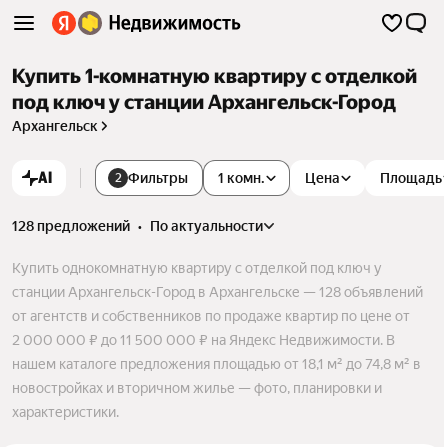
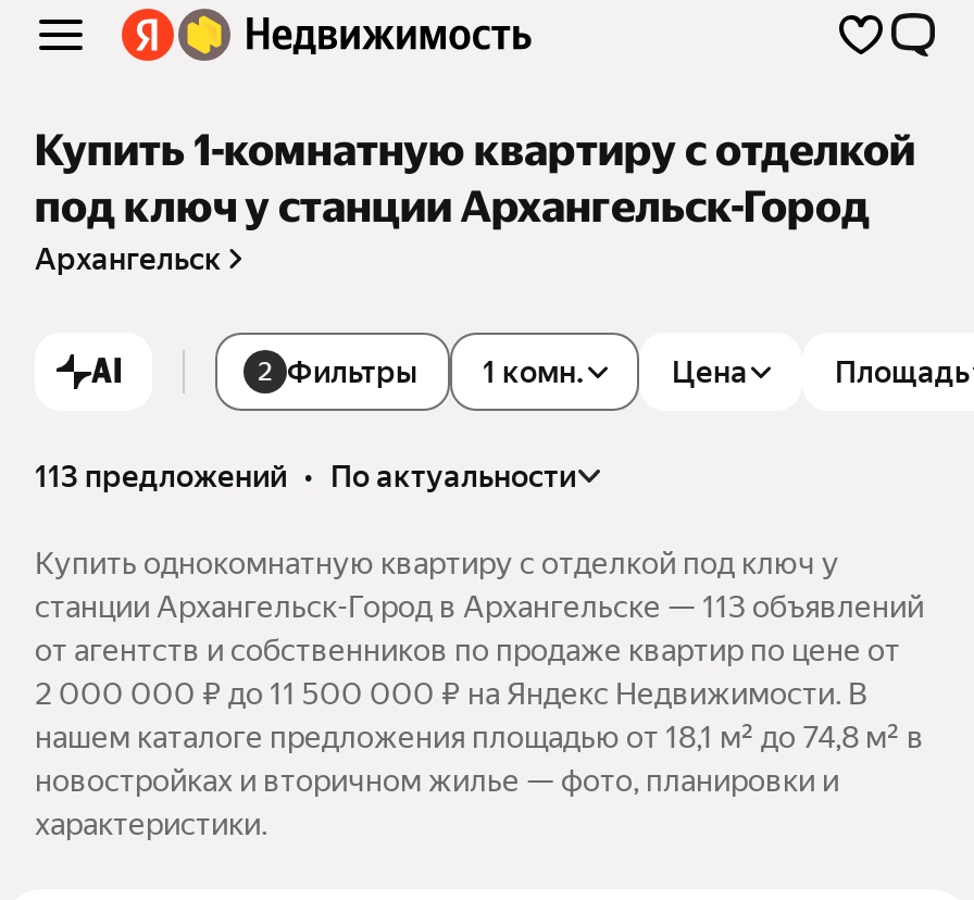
- 128 предложений • по актуальности
+ 113 предложений • по актуальности

- станции Архангельск-Город в Архангельске — 128 объявлений
+ станции Архангельск-Город в Архангельске — 113 объявлений
